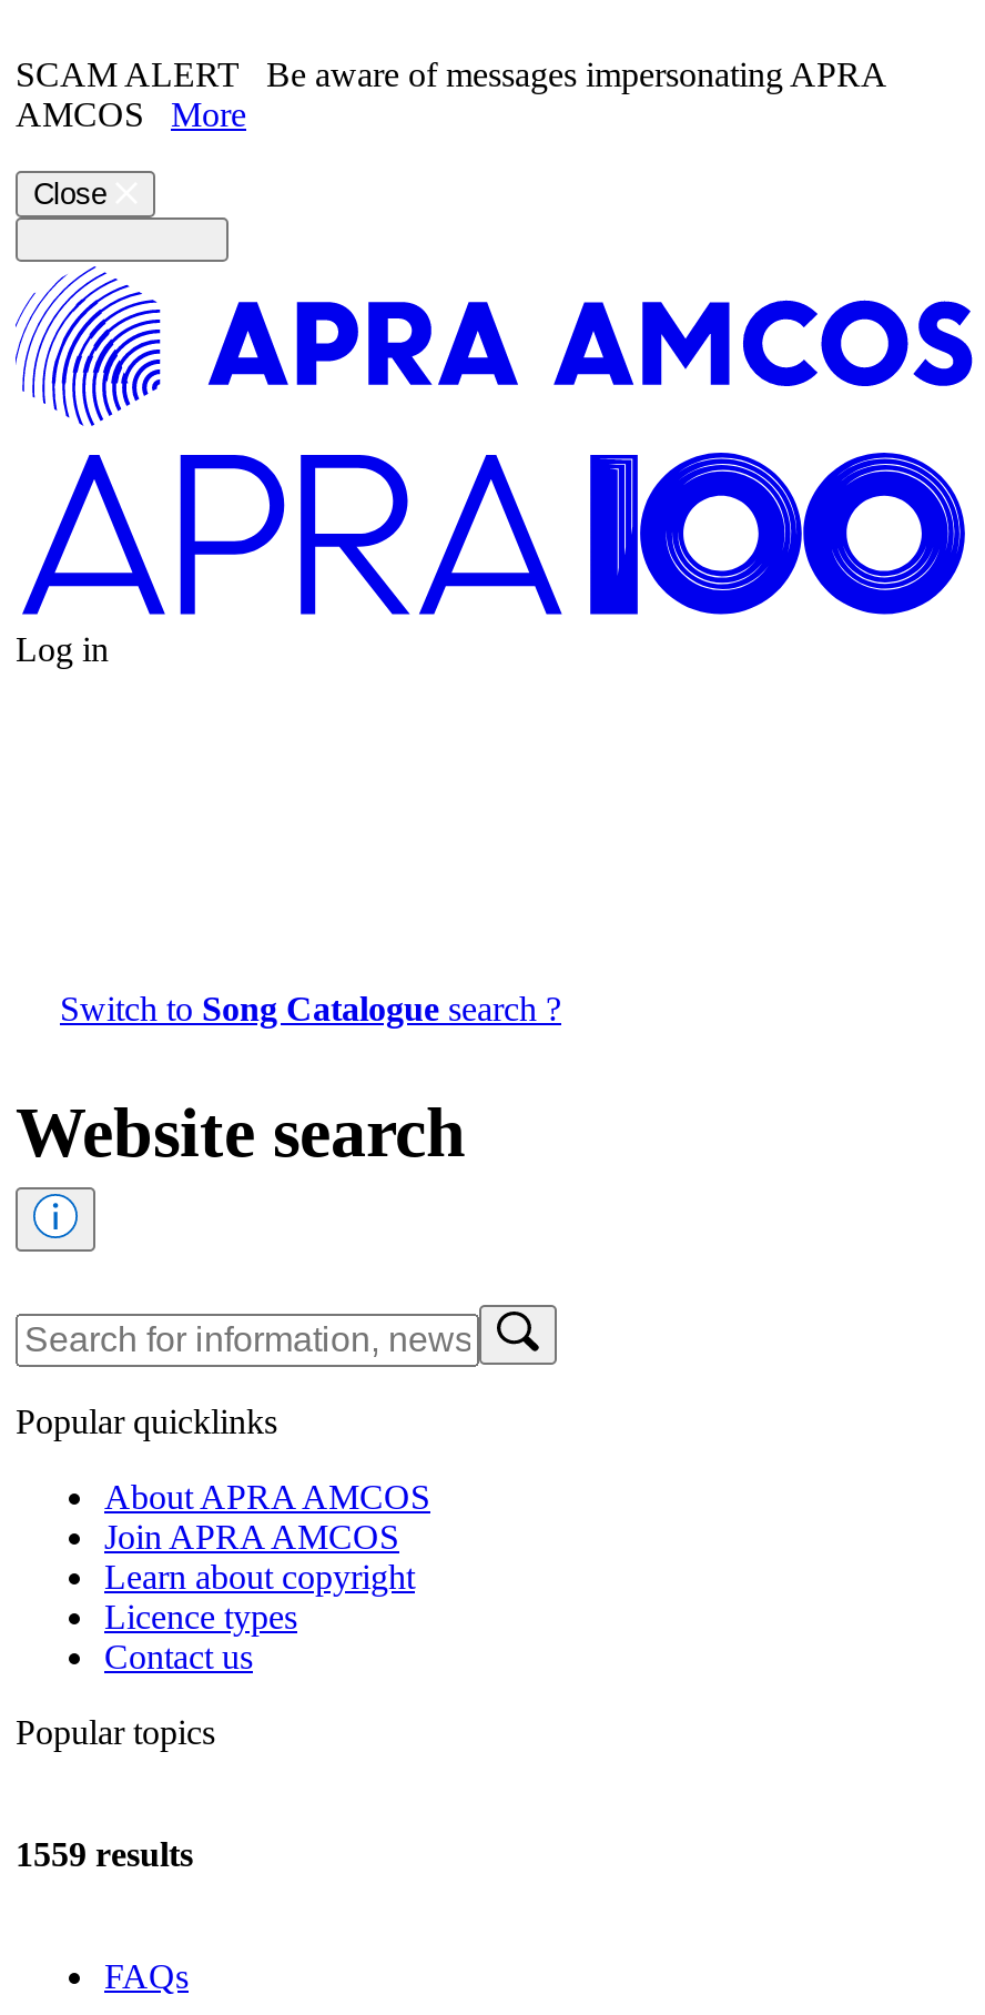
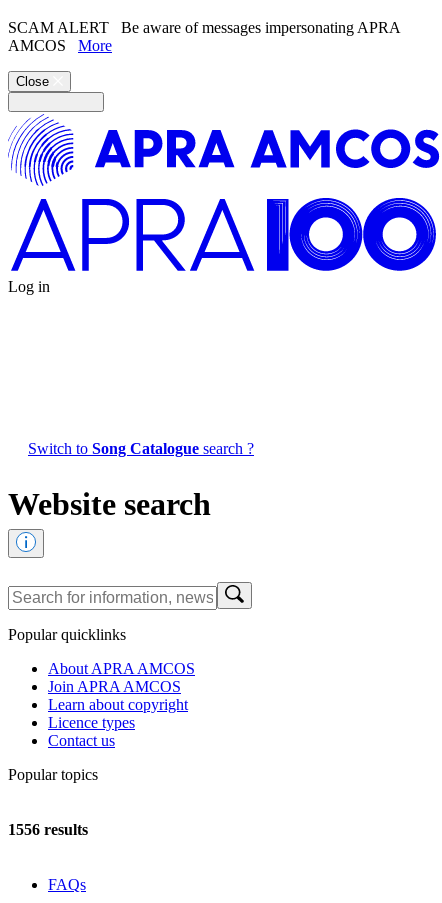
- 1559 results
+ 1556 results
